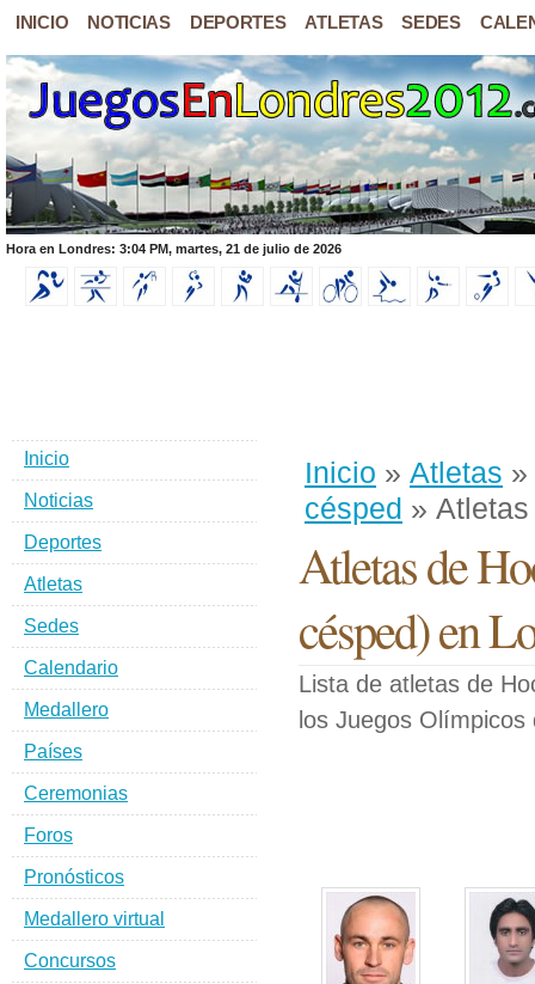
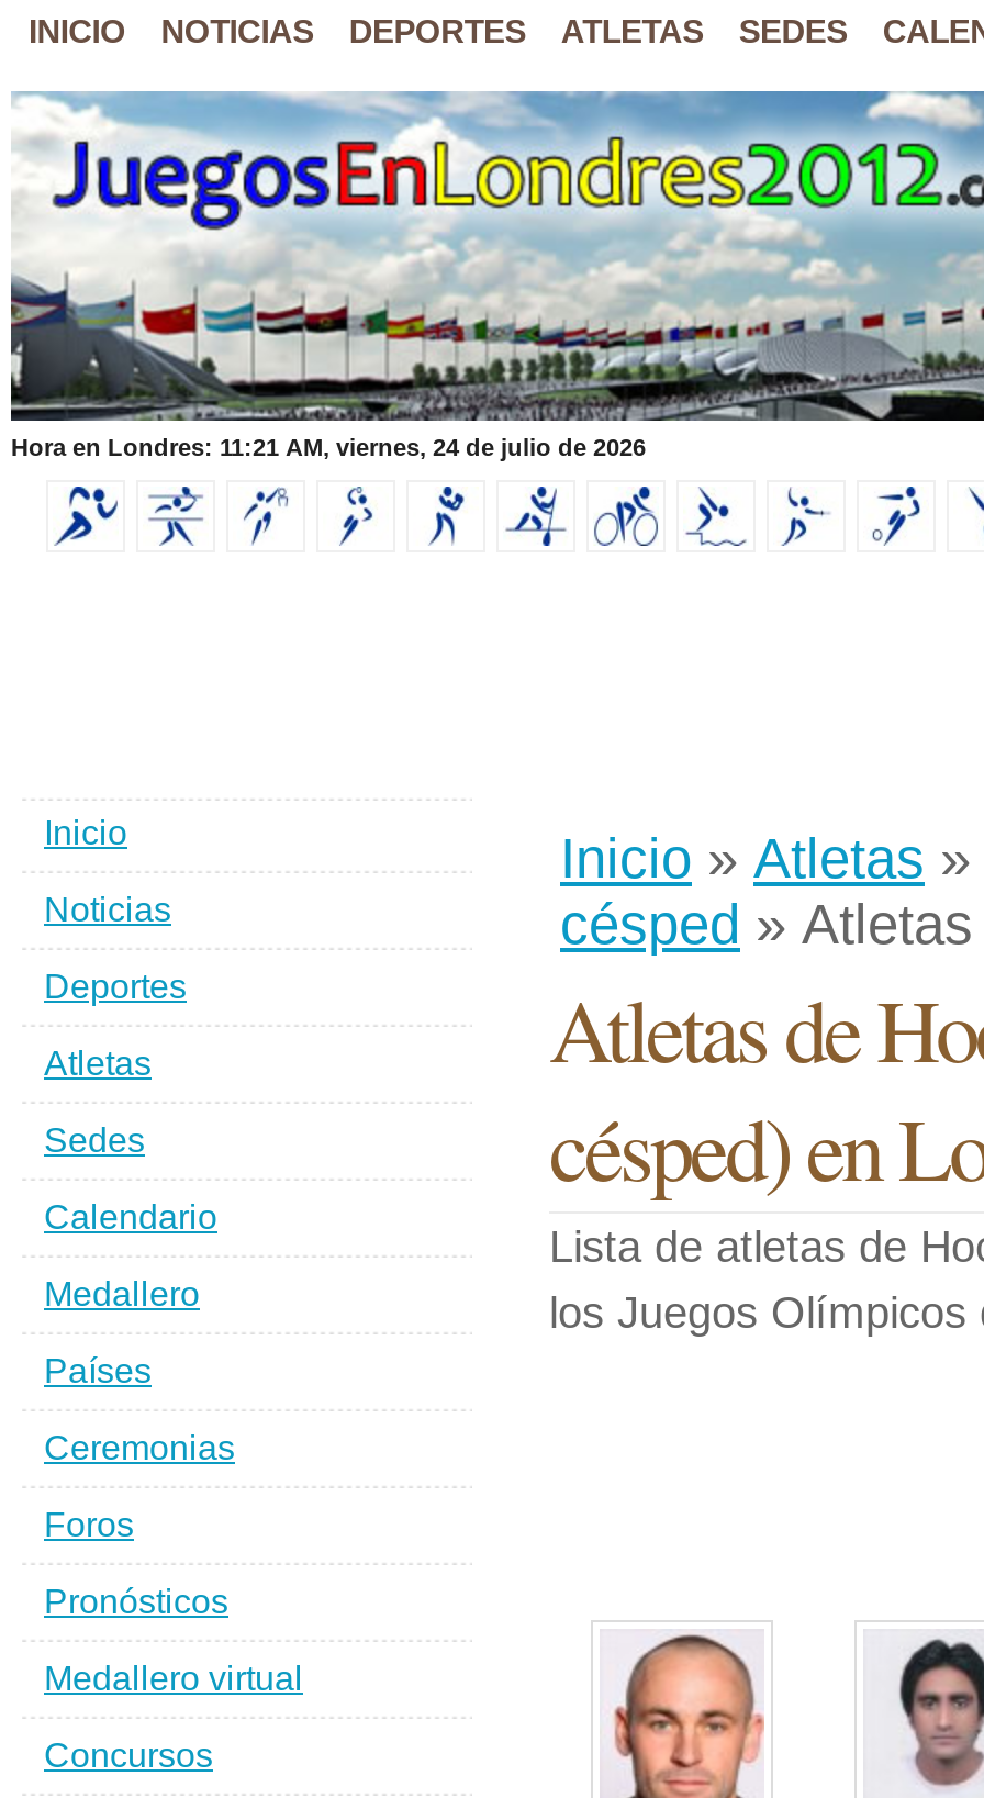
- Hora en Londres: 3:04 PM, martes, 21 de julio de 2026
+ Hora en Londres: 11:21 AM, viernes, 24 de julio de 2026
